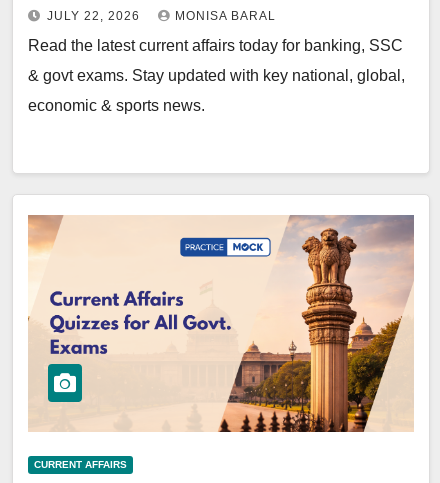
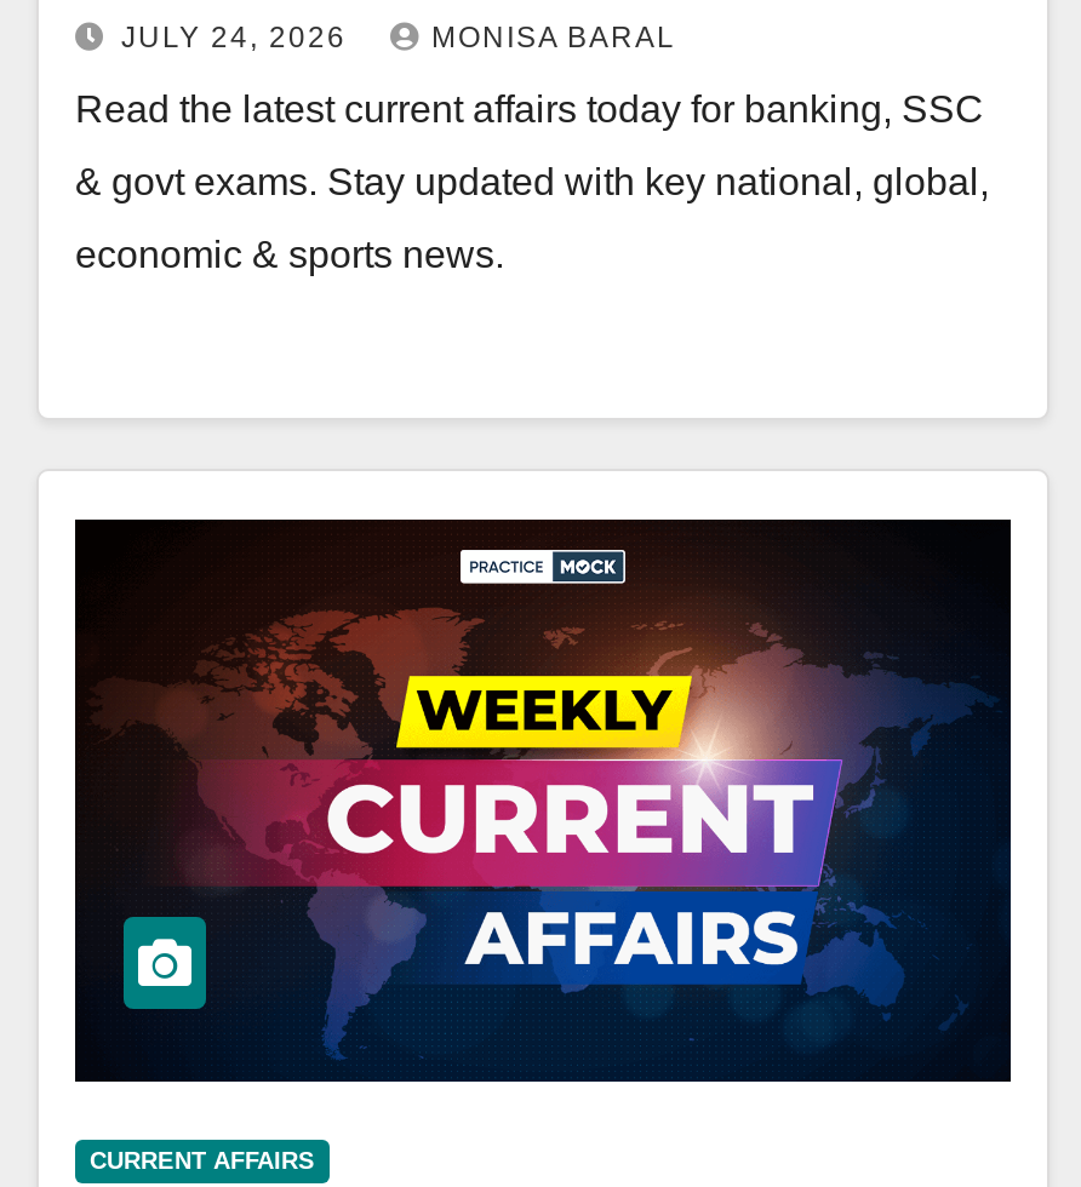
- JULY 22, 2026
+ JULY 24, 2026

- [image]
+ [image]
